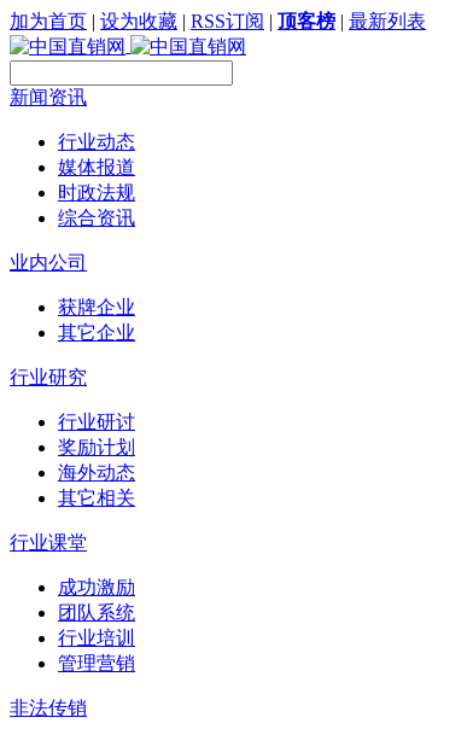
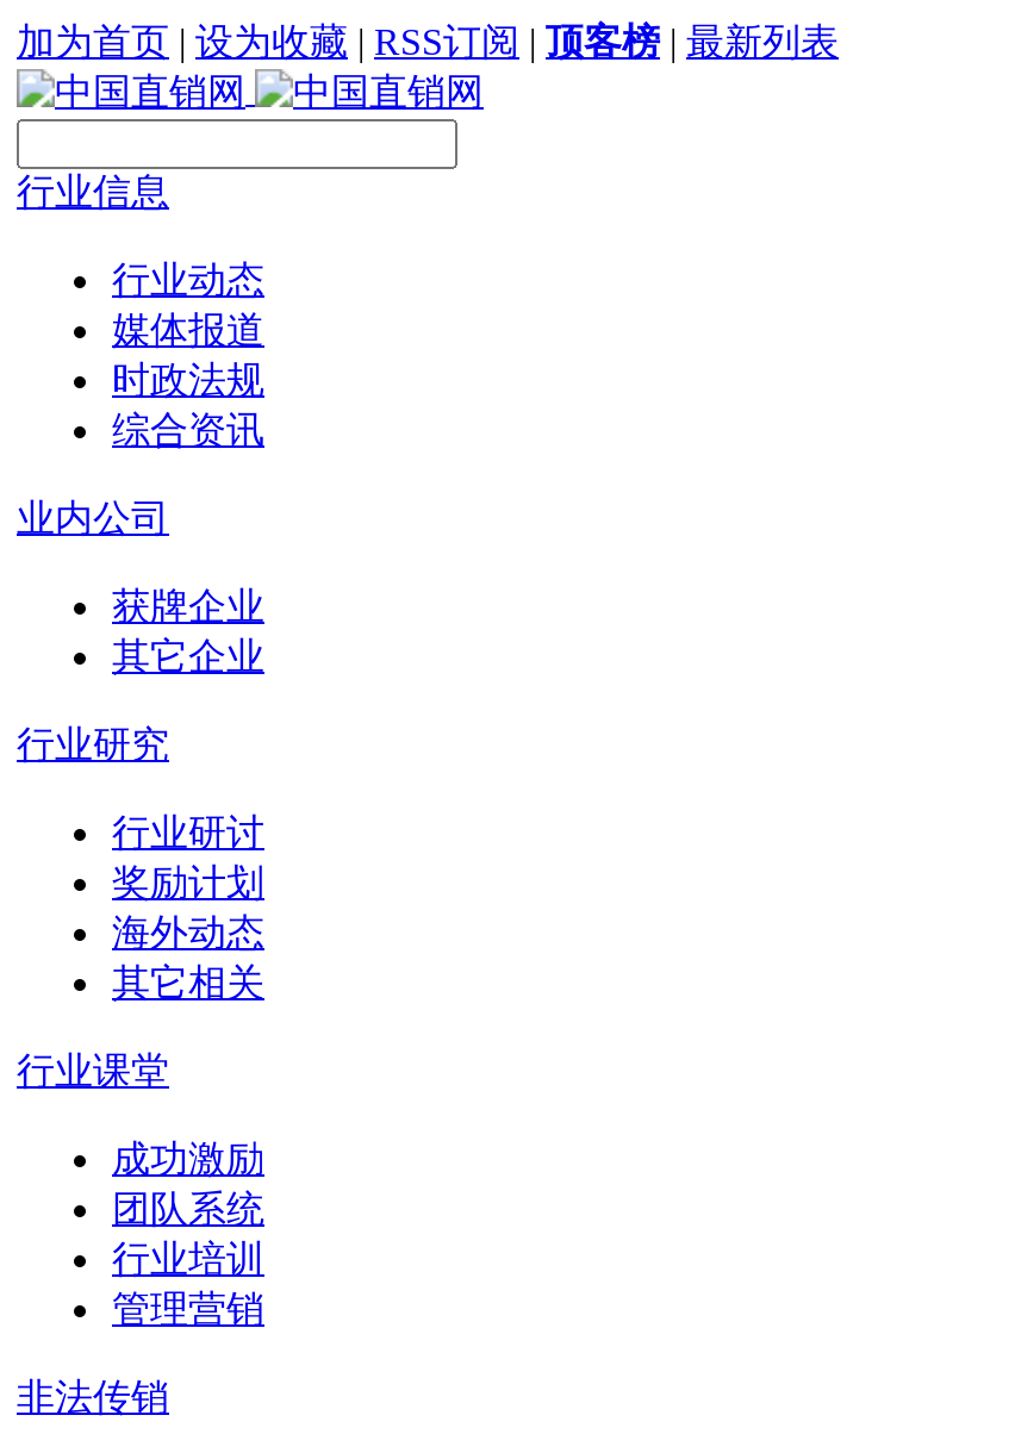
- 新闻资讯
+ 行业信息
